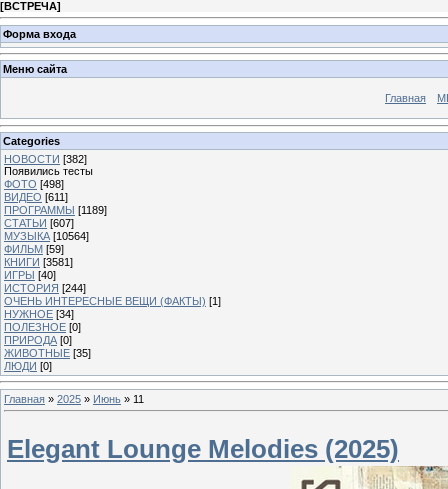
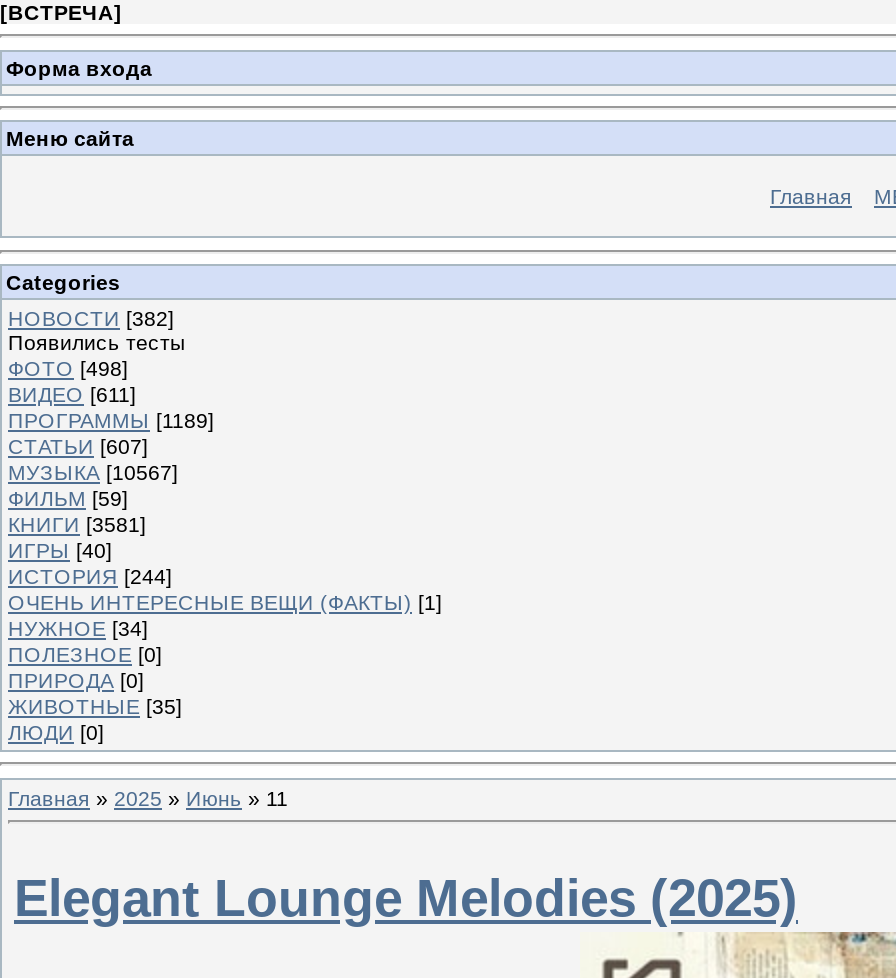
- МУЗЫКА [10564]
+ МУЗЫКА [10567]
